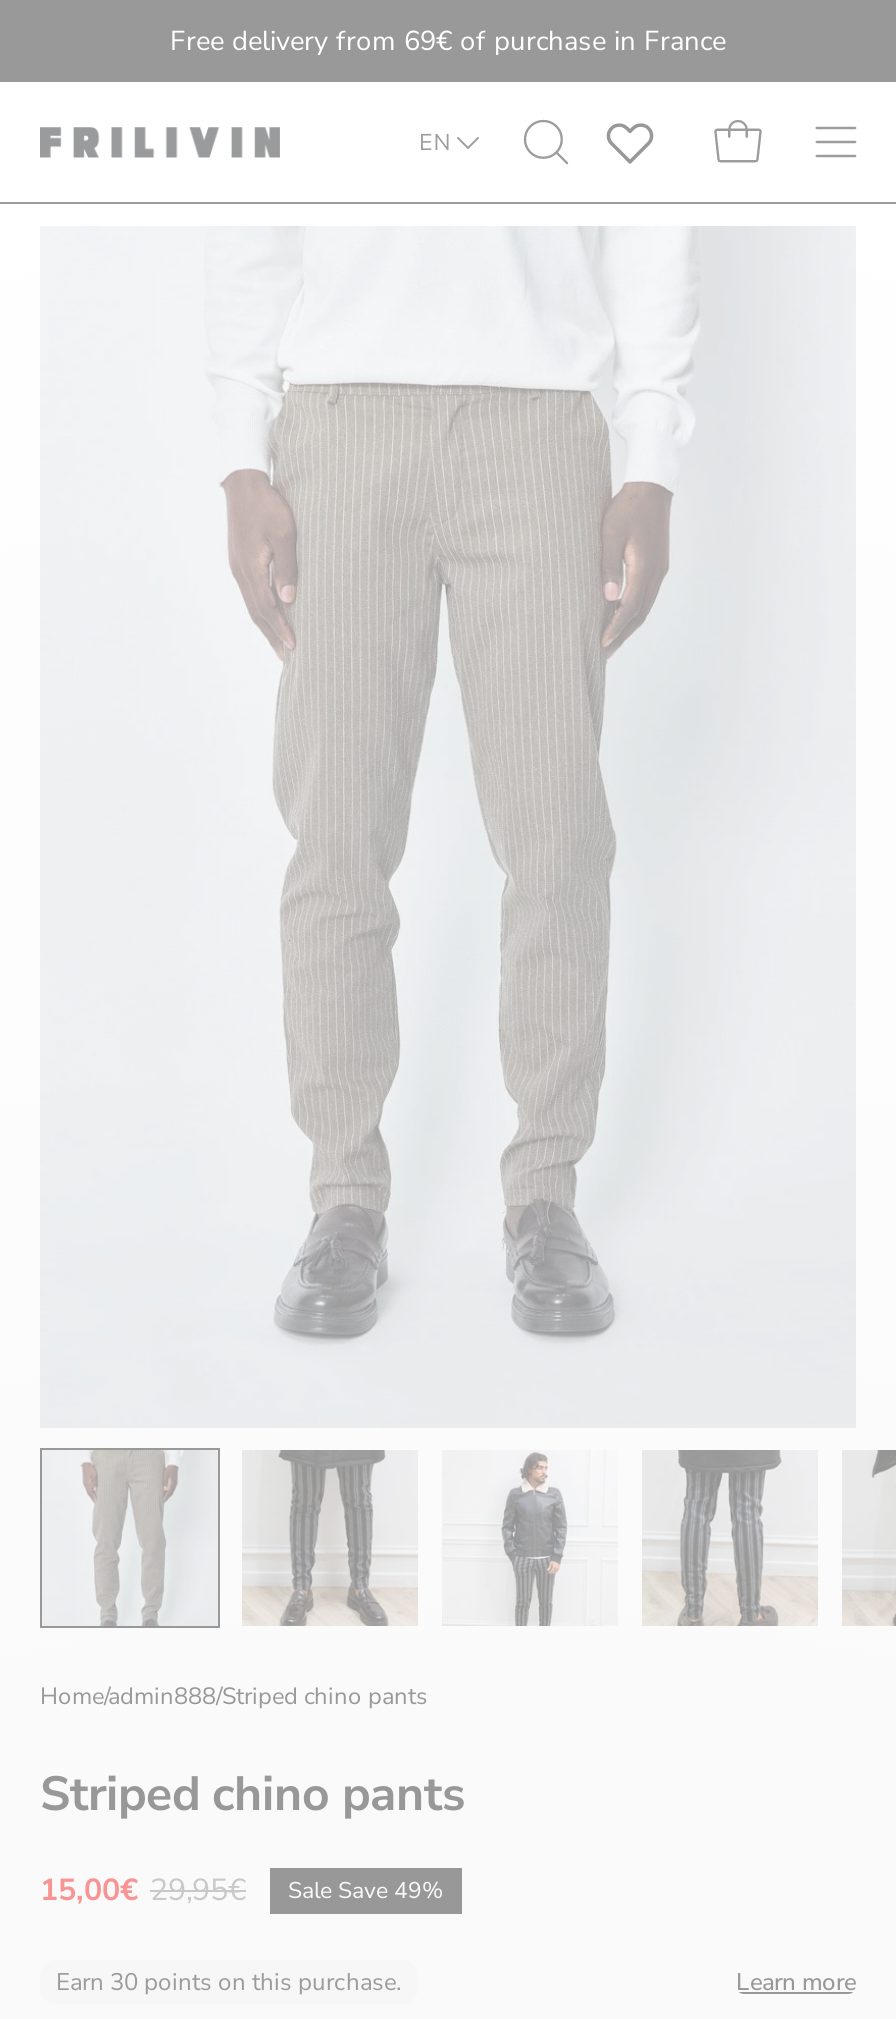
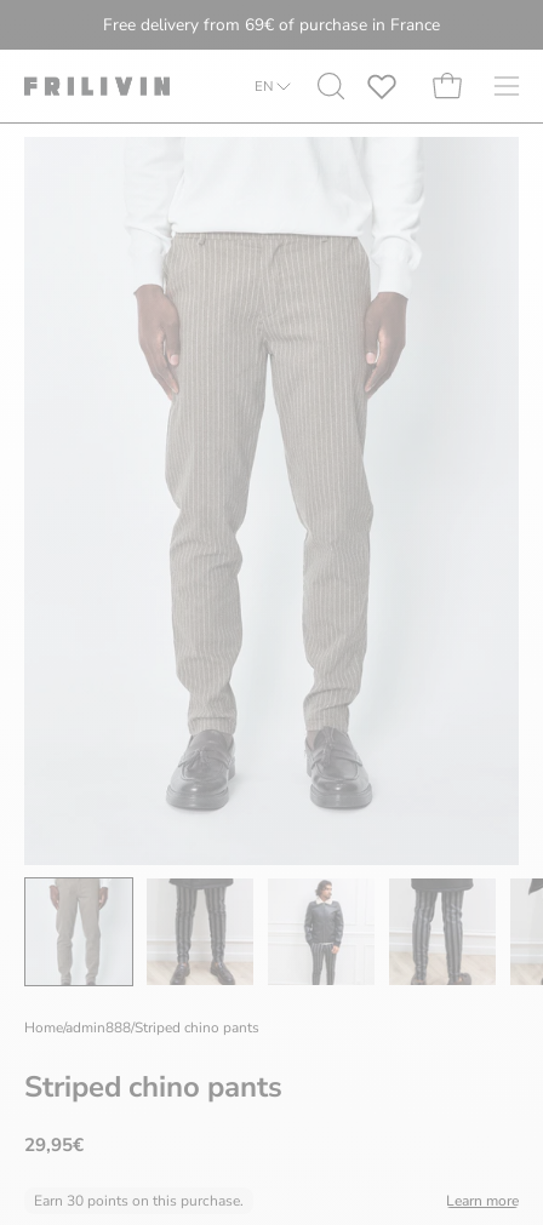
- 15,00€ 29,95€
- Sale Save 49%
+ 29,95€
